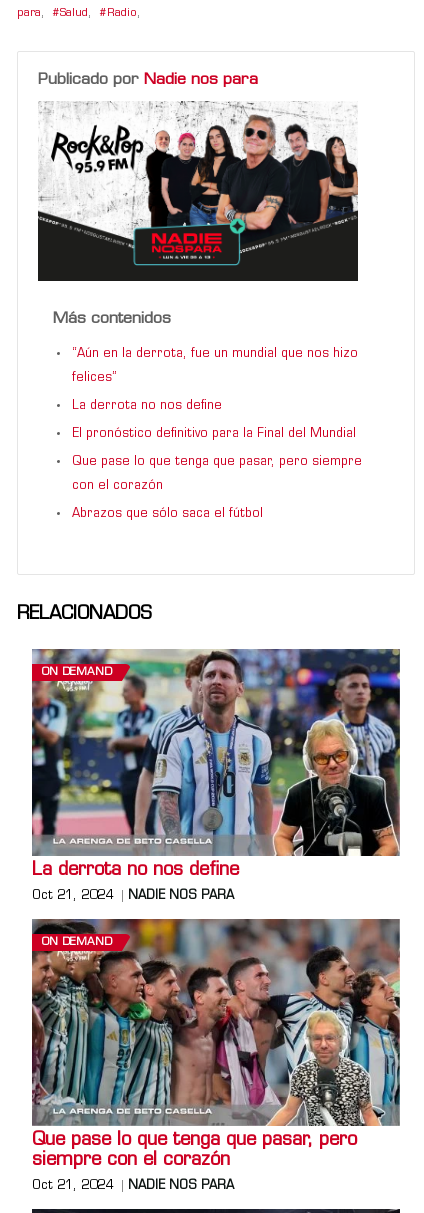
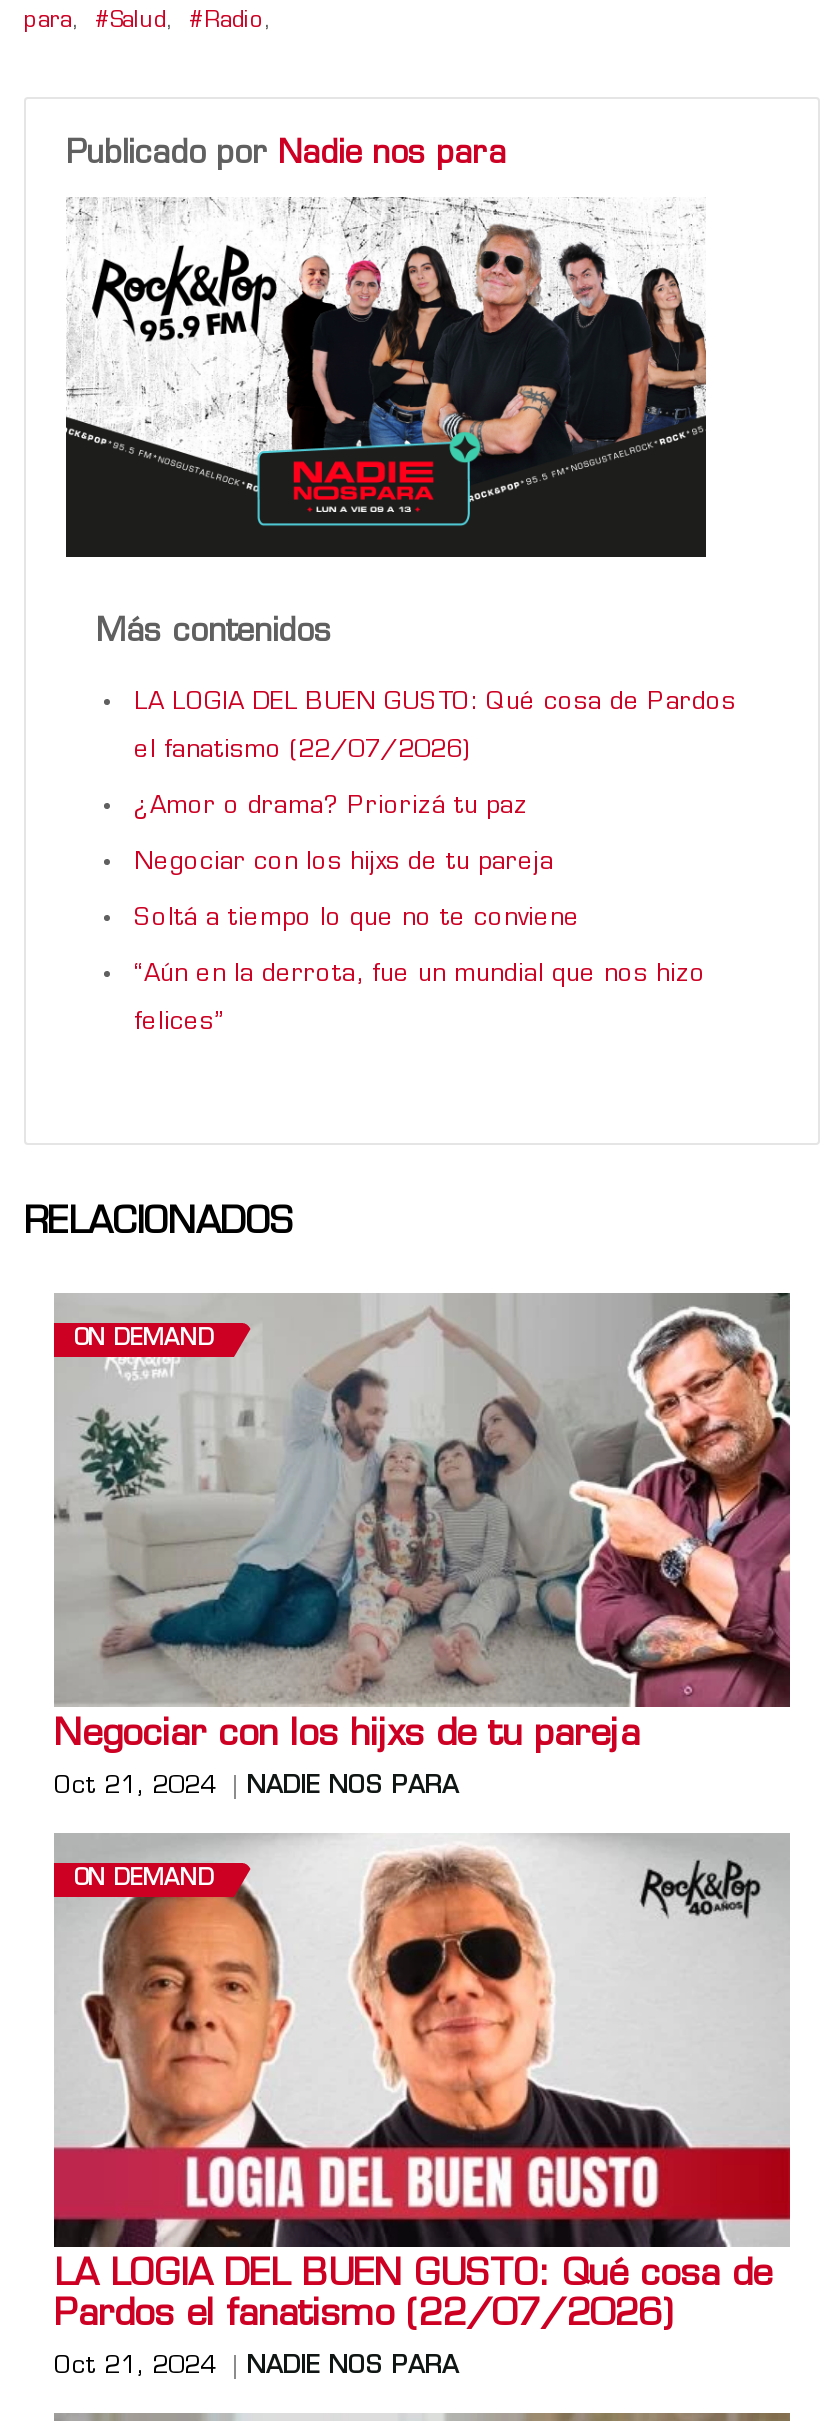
+ LA LOGIA DEL BUEN GUSTO: Qué cosa de Pardos
+ el fanatismo (22/07/2026)
+ ¿Amor o drama? Priorizá tu paz
+ Negociar con los hijxs de tu pareja
+ Soltá a tiempo lo que no te conviene

moved down: “Aún en la derrota, fue un mundial que nos hizo | felices”

- La derrota no nos define
- El pronóstico definitivo para la Final del Mundial
- Que pase lo que tenga que pasar, pero siempre
- con el corazón
- Abrazos que sólo saca el fútbol

- [image]
- La derrota no nos define
+ [image]
+ Negociar con los hijxs de tu pareja

- [image]
- Que pase lo que tenga que pasar, pero
- siempre con el corazón
+ [image]
+ LA LOGIA DEL BUEN GUSTO: Qué cosa de
+ Pardos el fanatismo (22/07/2026)
